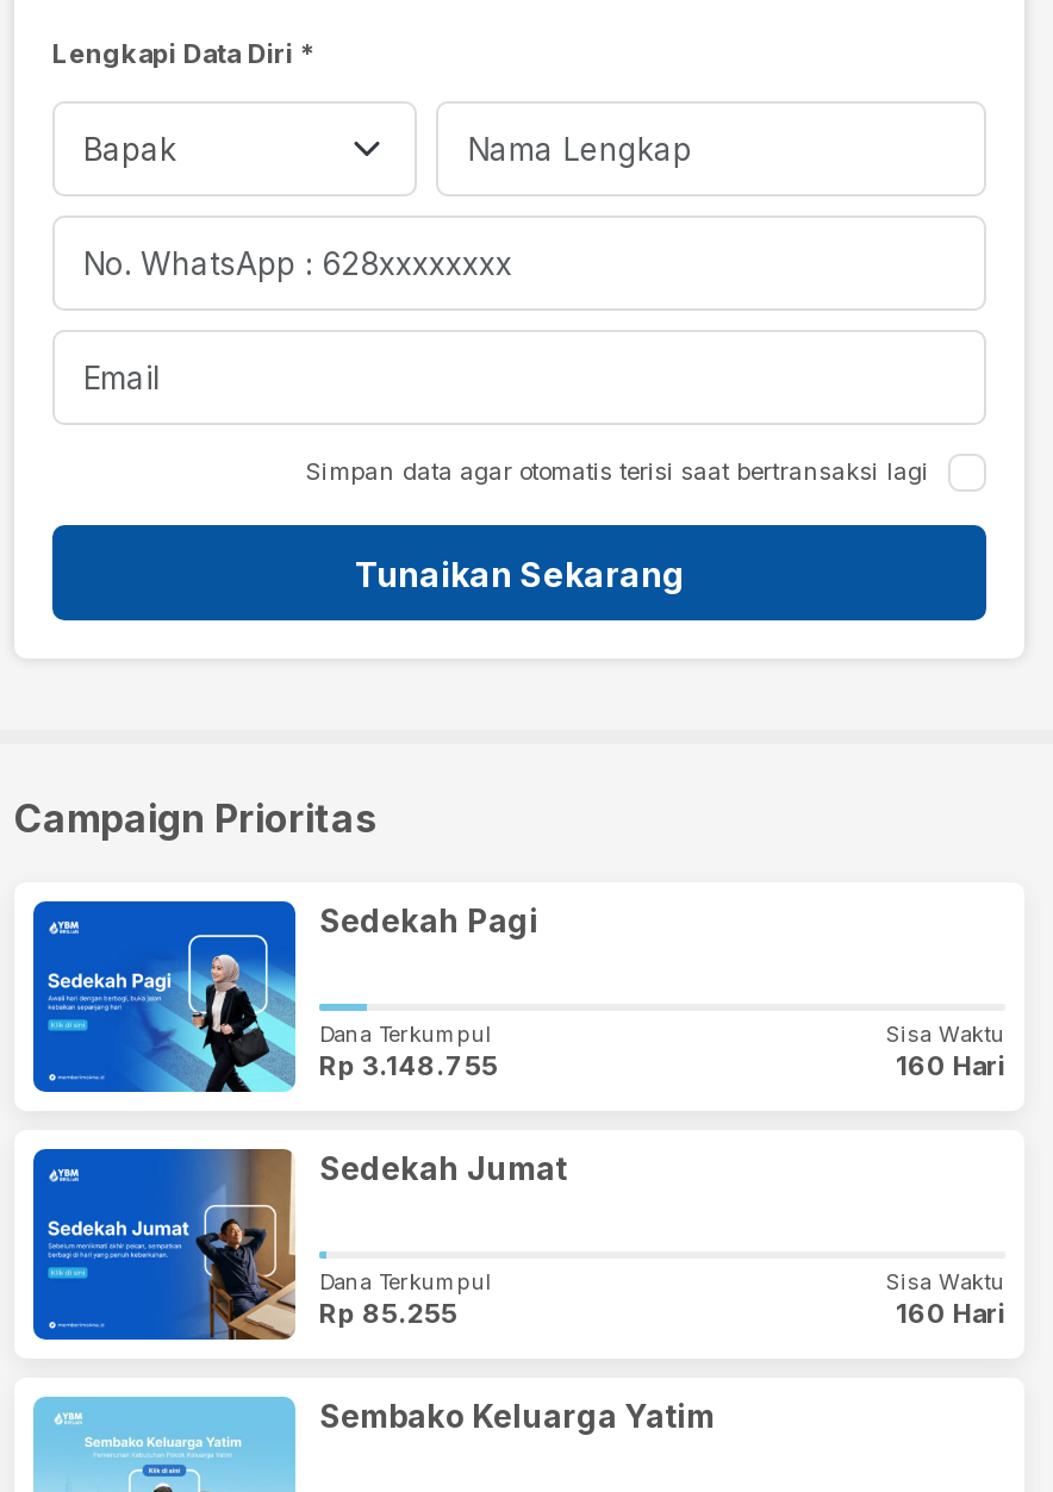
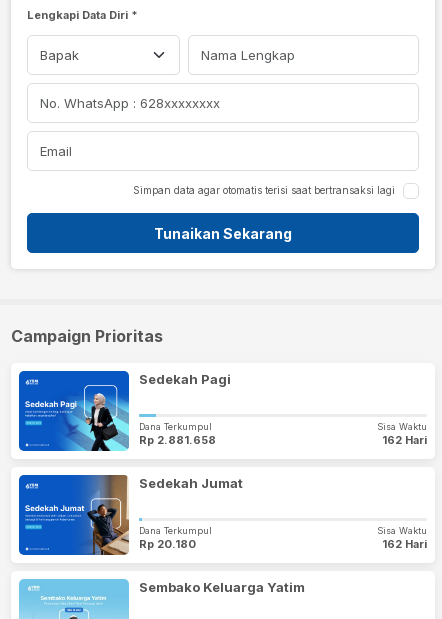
- Rp 3.148.755
+ Rp 2.881.658

- 160 Hari
+ 162 Hari

- Rp 85.255
+ Rp 20.180

- 160 Hari
+ 162 Hari
